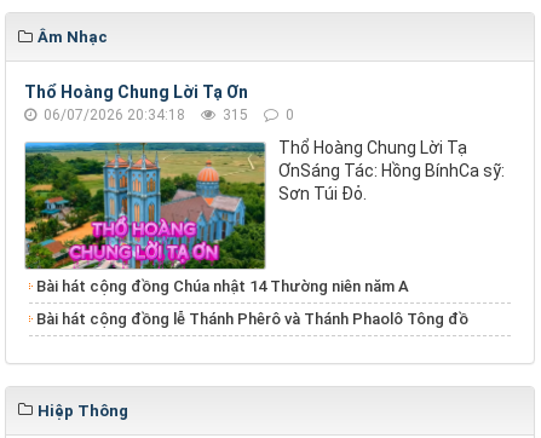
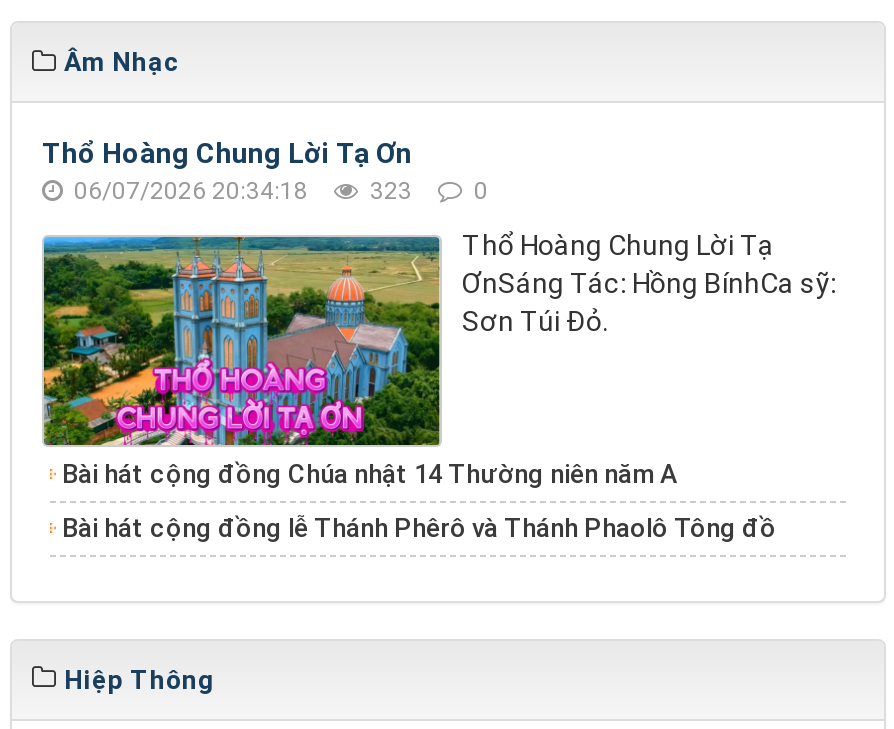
- 06/07/2026 20:34:18 315 0
+ 06/07/2026 20:34:18 323 0
